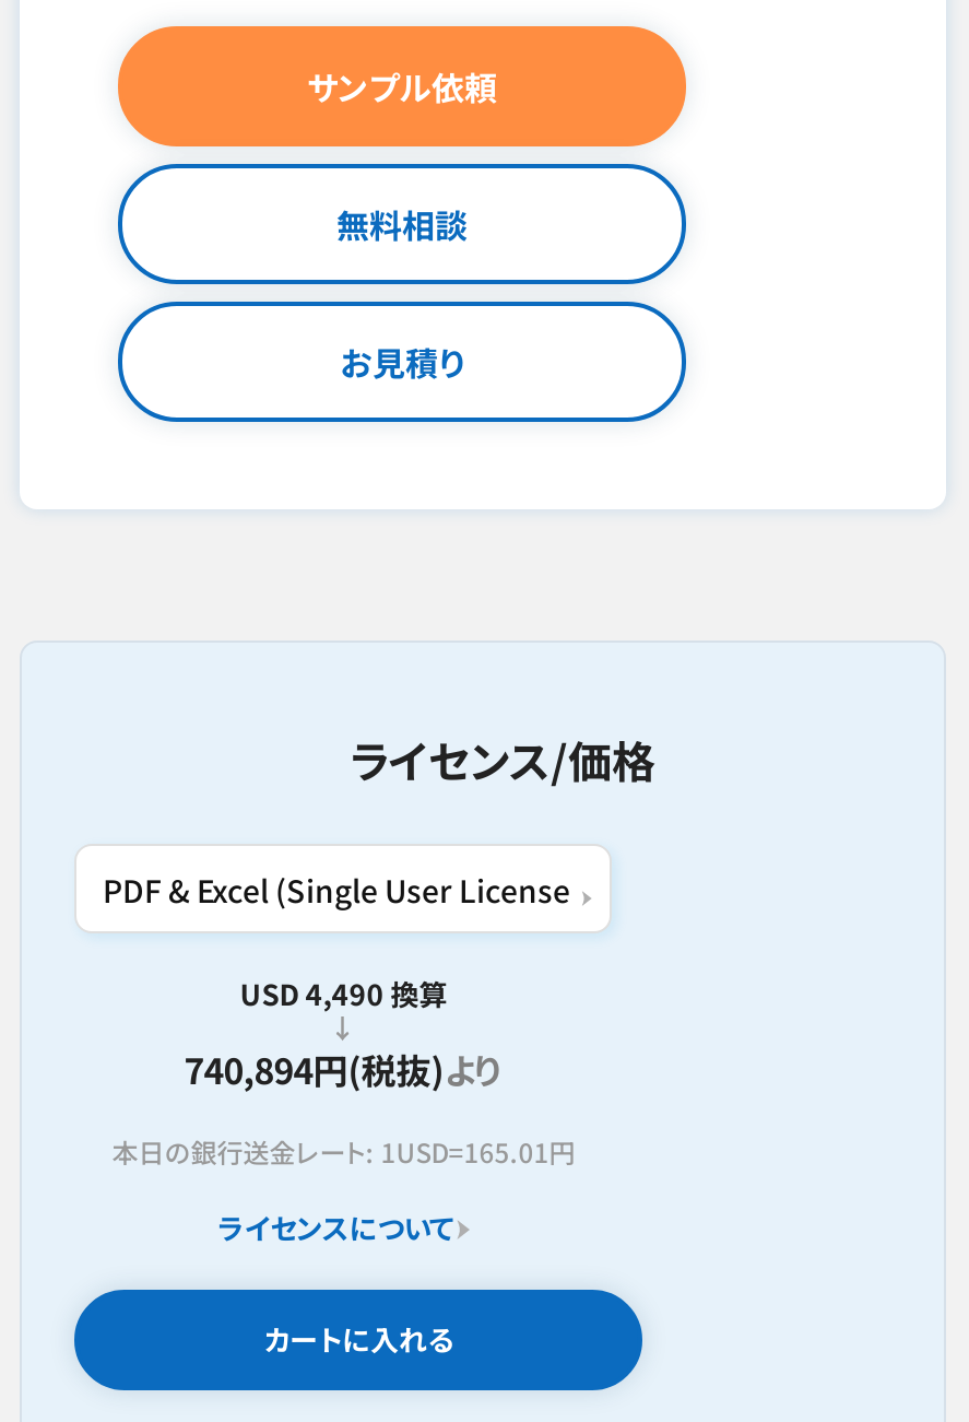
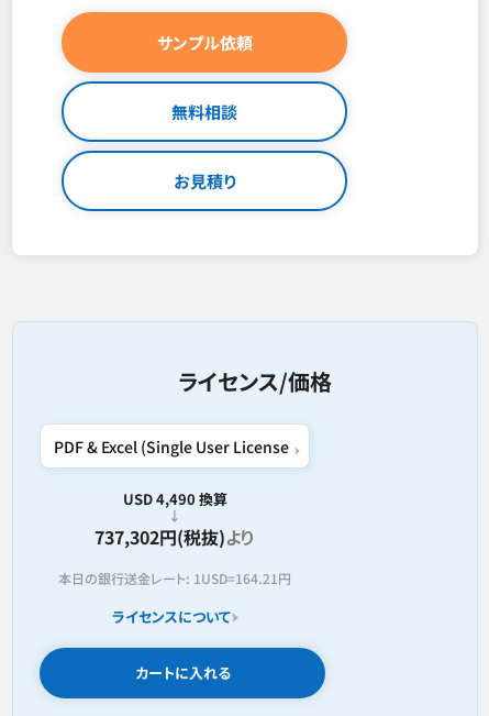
- 740,894円(税抜)より
+ 737,302円(税抜)より

- 本日の銀行送金レート: 1USD=165.01円
+ 本日の銀行送金レート: 1USD=164.21円
